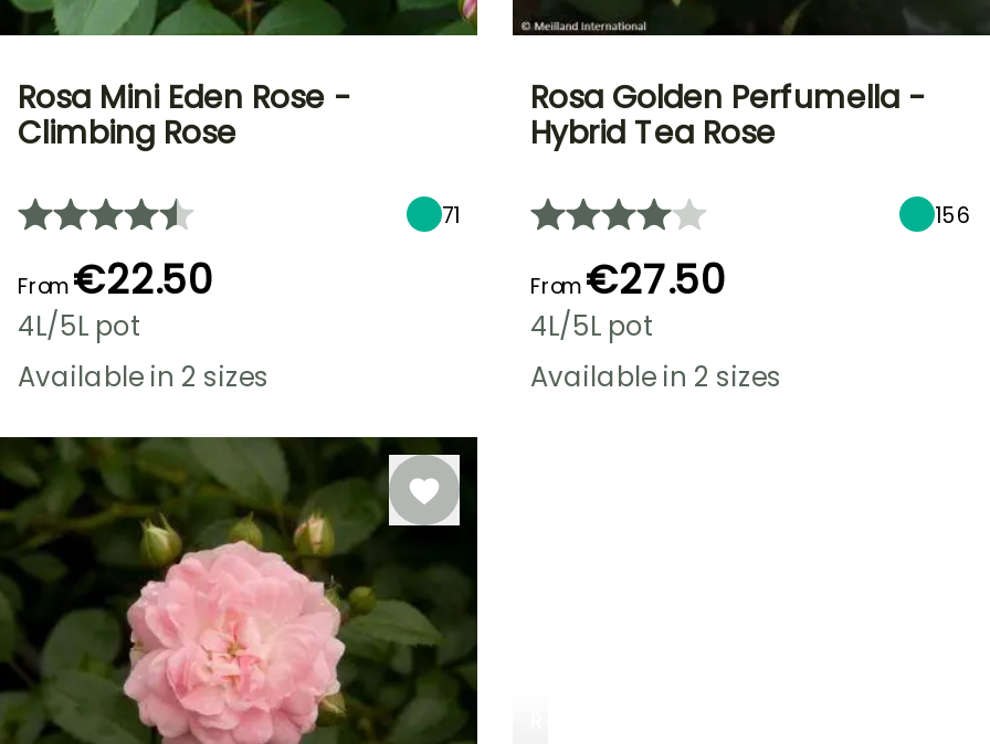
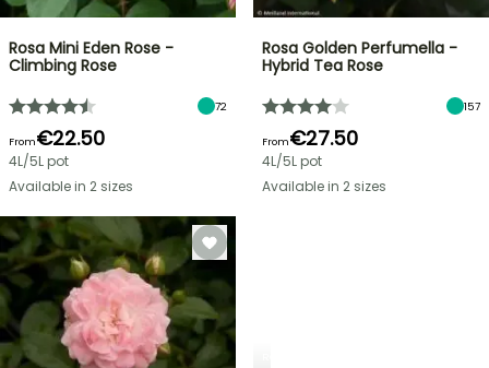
- 71
+ 72

- 156
+ 157
